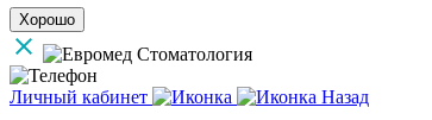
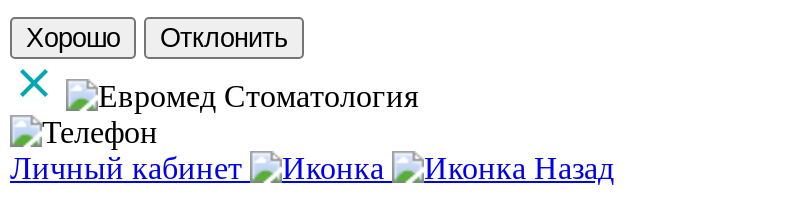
+ Отклонить
